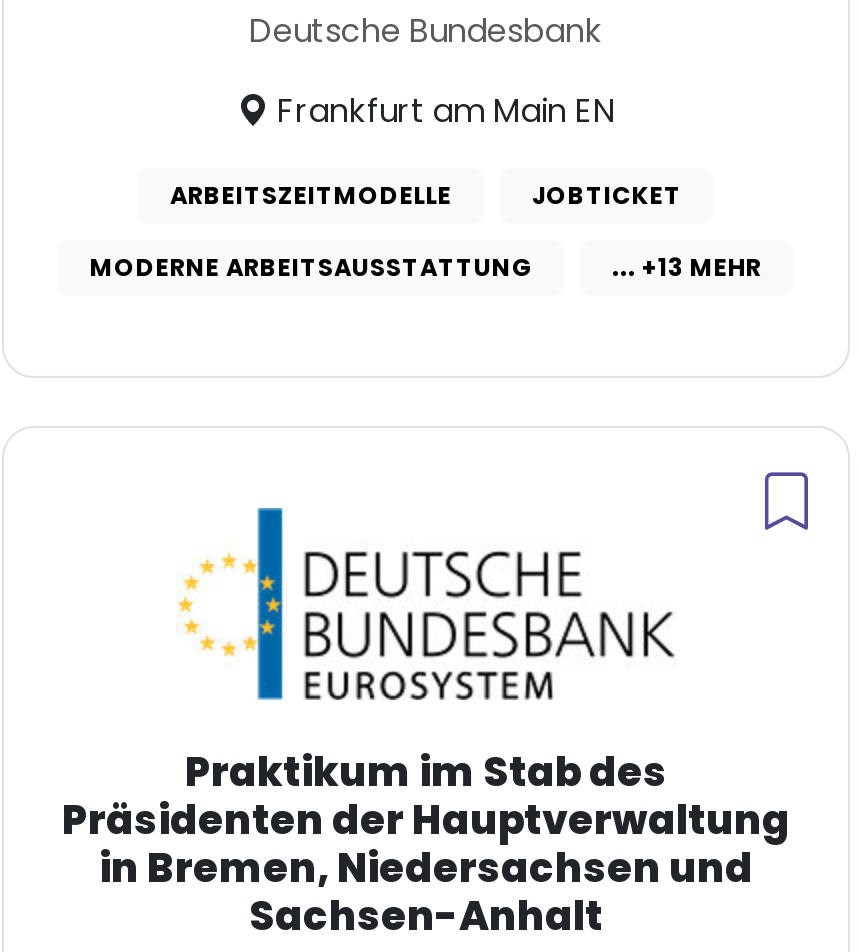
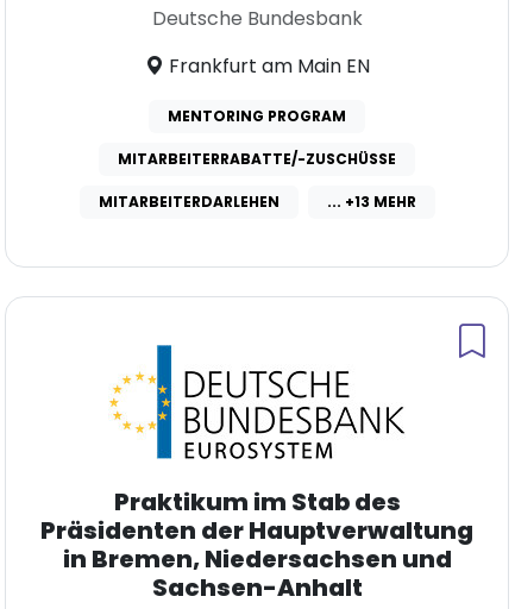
- ARBEITSZEITMODELLE
- JOBTICKET
- MODERNE ARBEITSAUSSTATTUNG
+ MENTORING PROGRAM
+ MITARBEITERRABATTE/-ZUSCHÜSSE
+ MITARBEITERDARLEHEN
